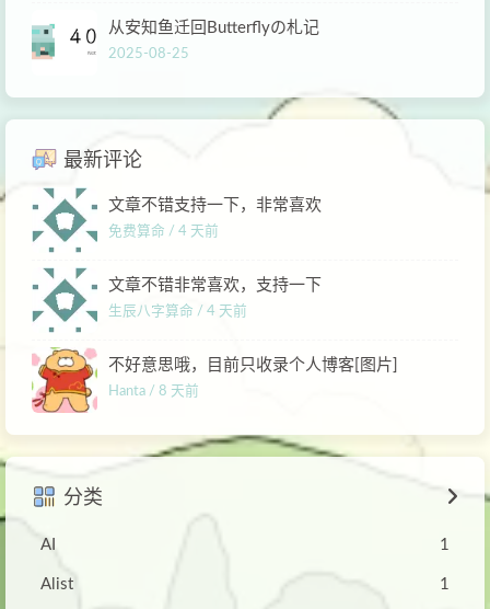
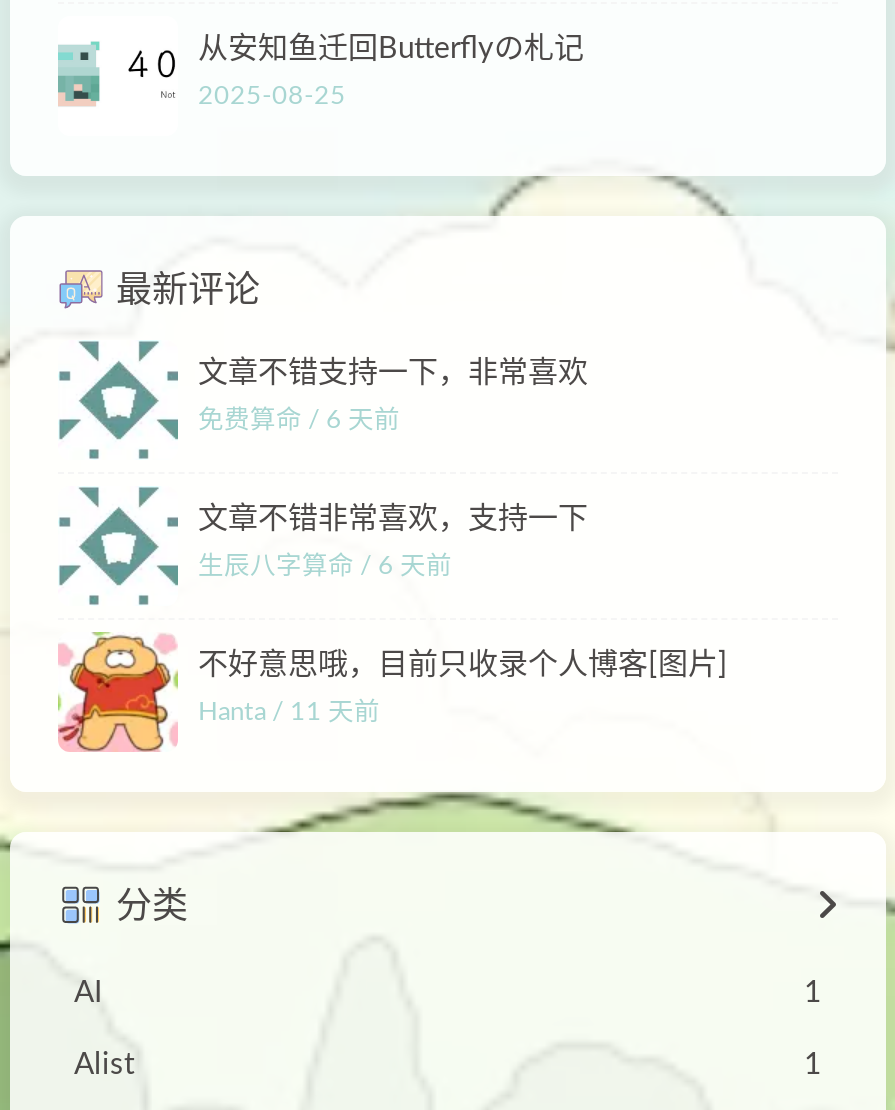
- 免费算命 / 4 天前
+ 免费算命 / 6 天前

- 生辰八字算命 / 4 天前
+ 生辰八字算命 / 6 天前

- Hanta / 8 天前
+ Hanta / 11 天前
